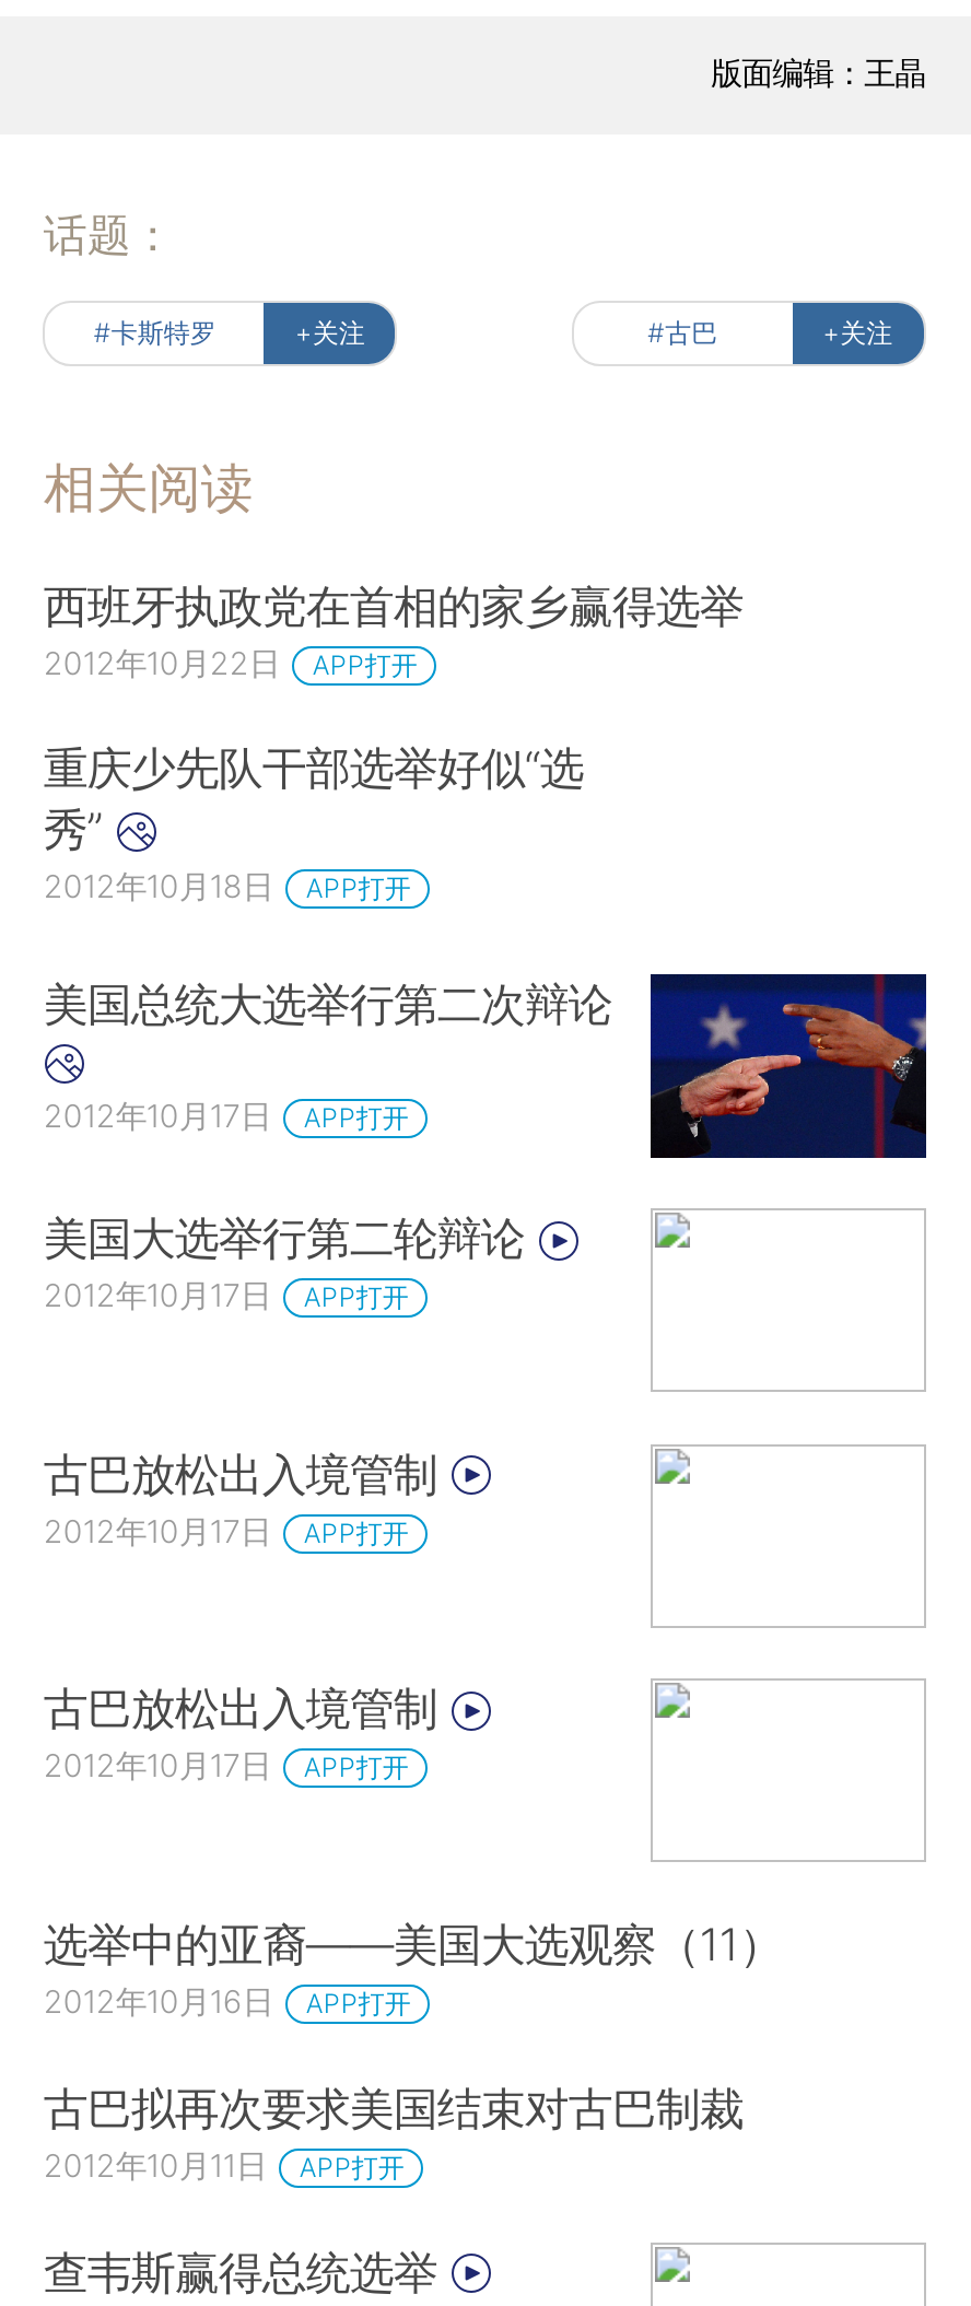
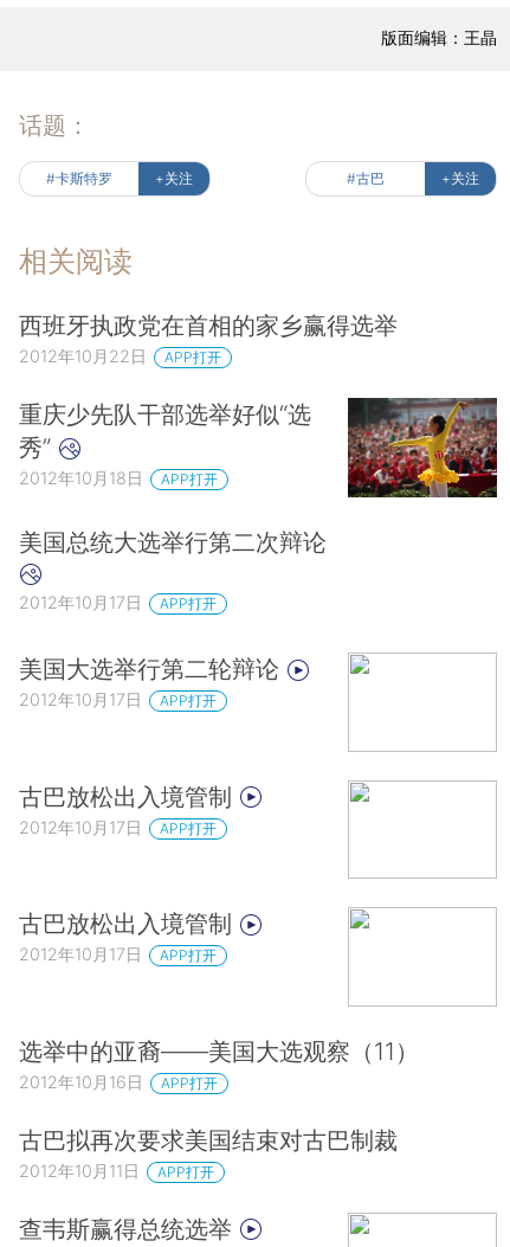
+ [image]

- [image]
